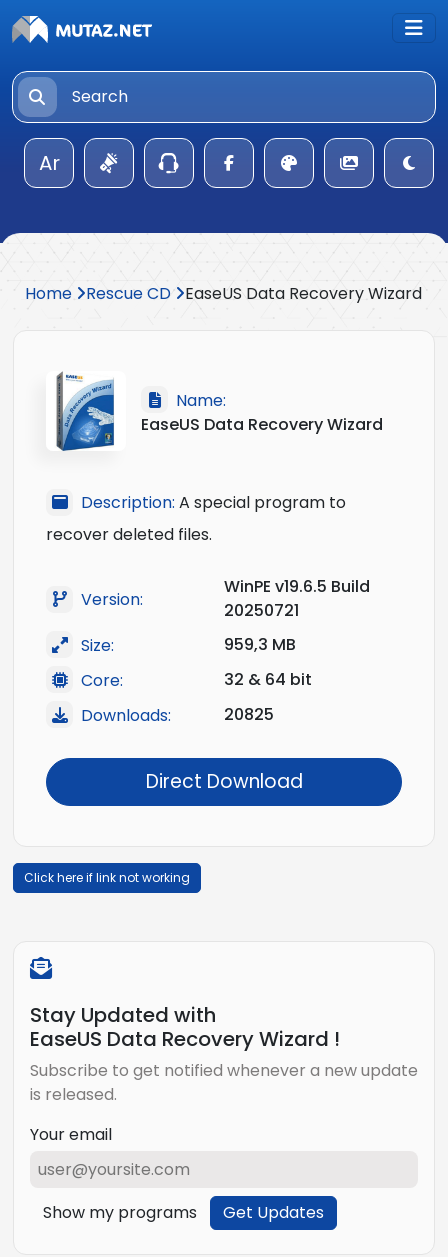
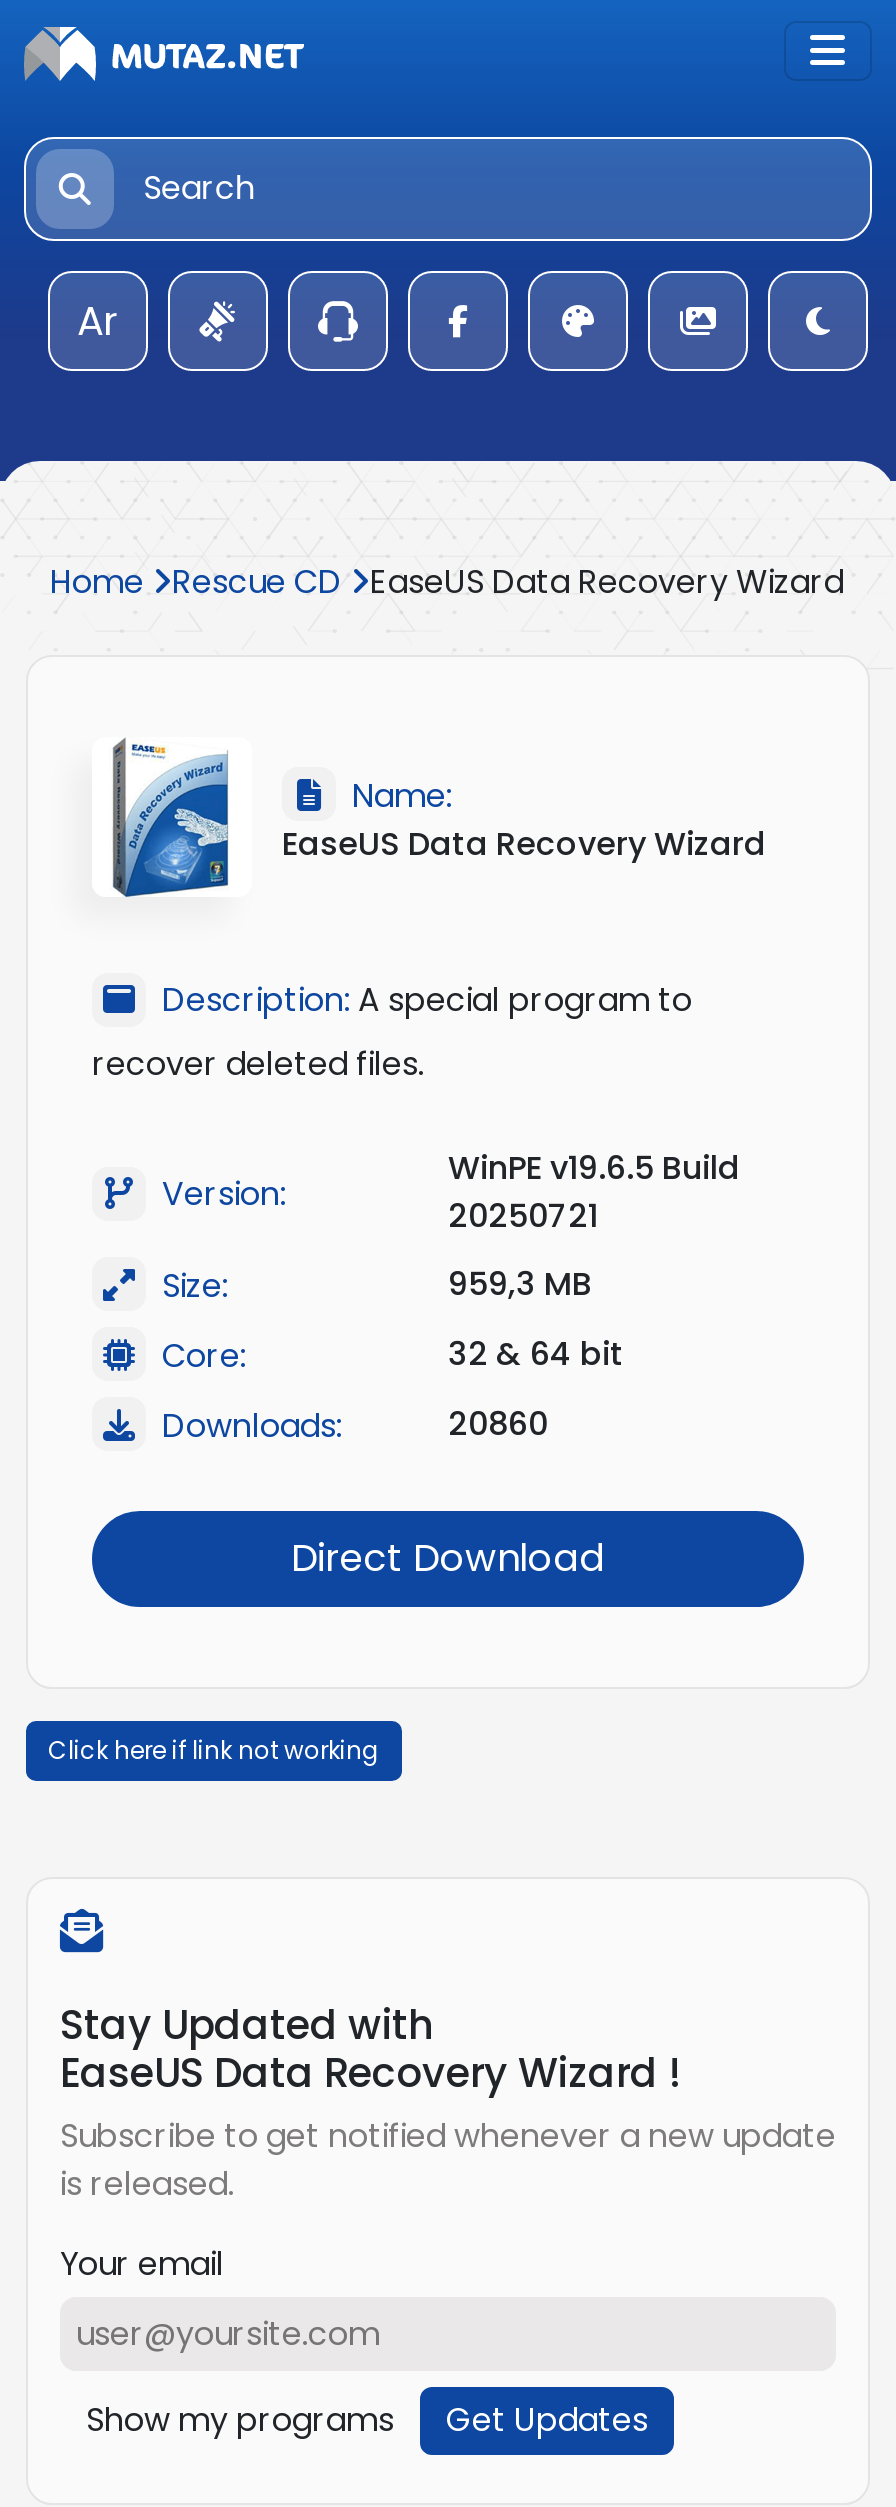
- 20825
+ 20860
